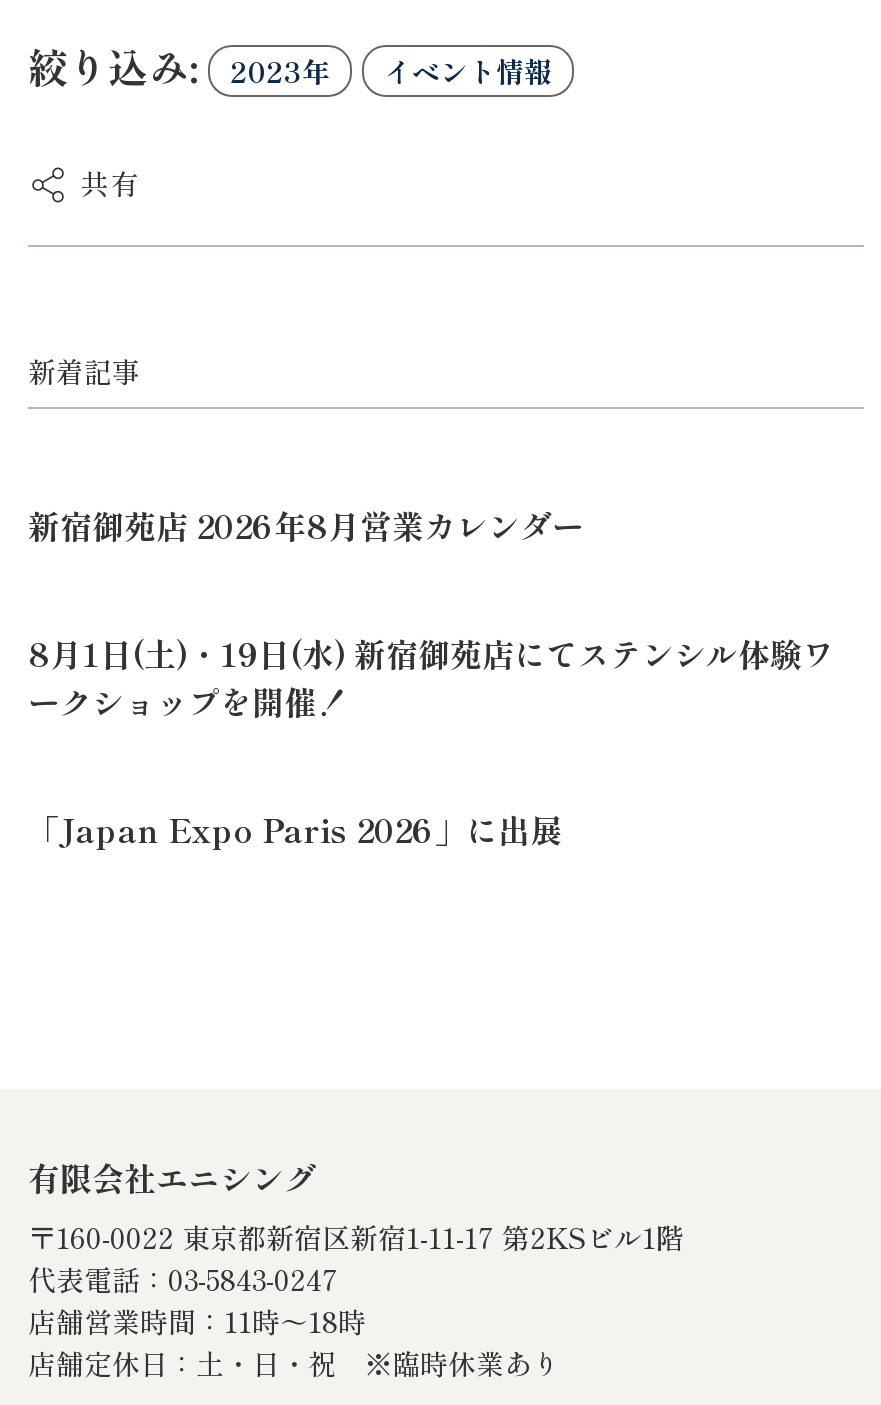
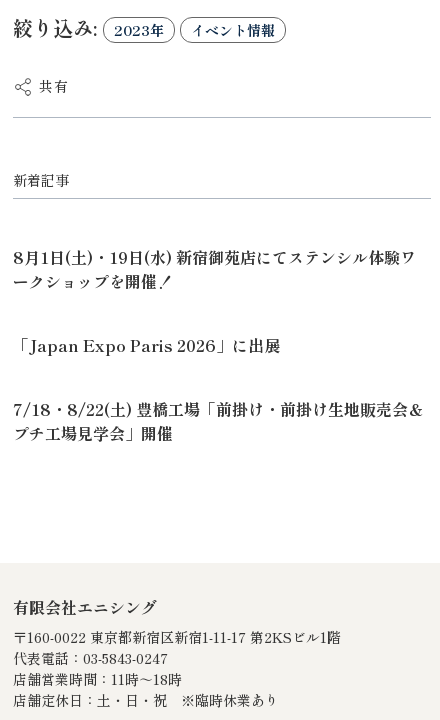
- 新宿御苑店 2026年8月営業カレンダー

moved up: 8月1日(土)・19日(水) 新宿御苑店にてステンシル体験ワ | ークショップを開催！ | 「Japan Expo Paris 2026」に出展

+ 7/18・8/22(土) 豊橋工場「前掛け・前掛け生地販売会＆
+ プチ工場見学会」開催
